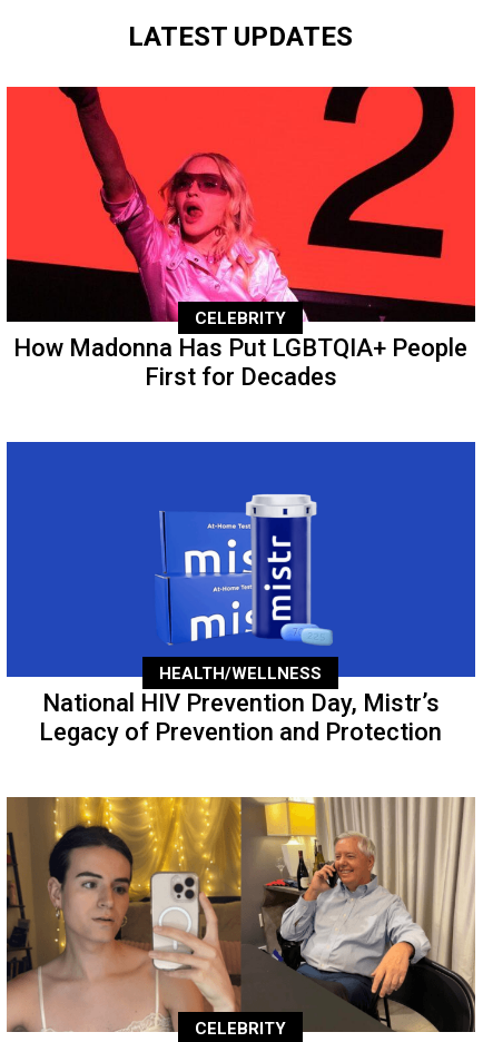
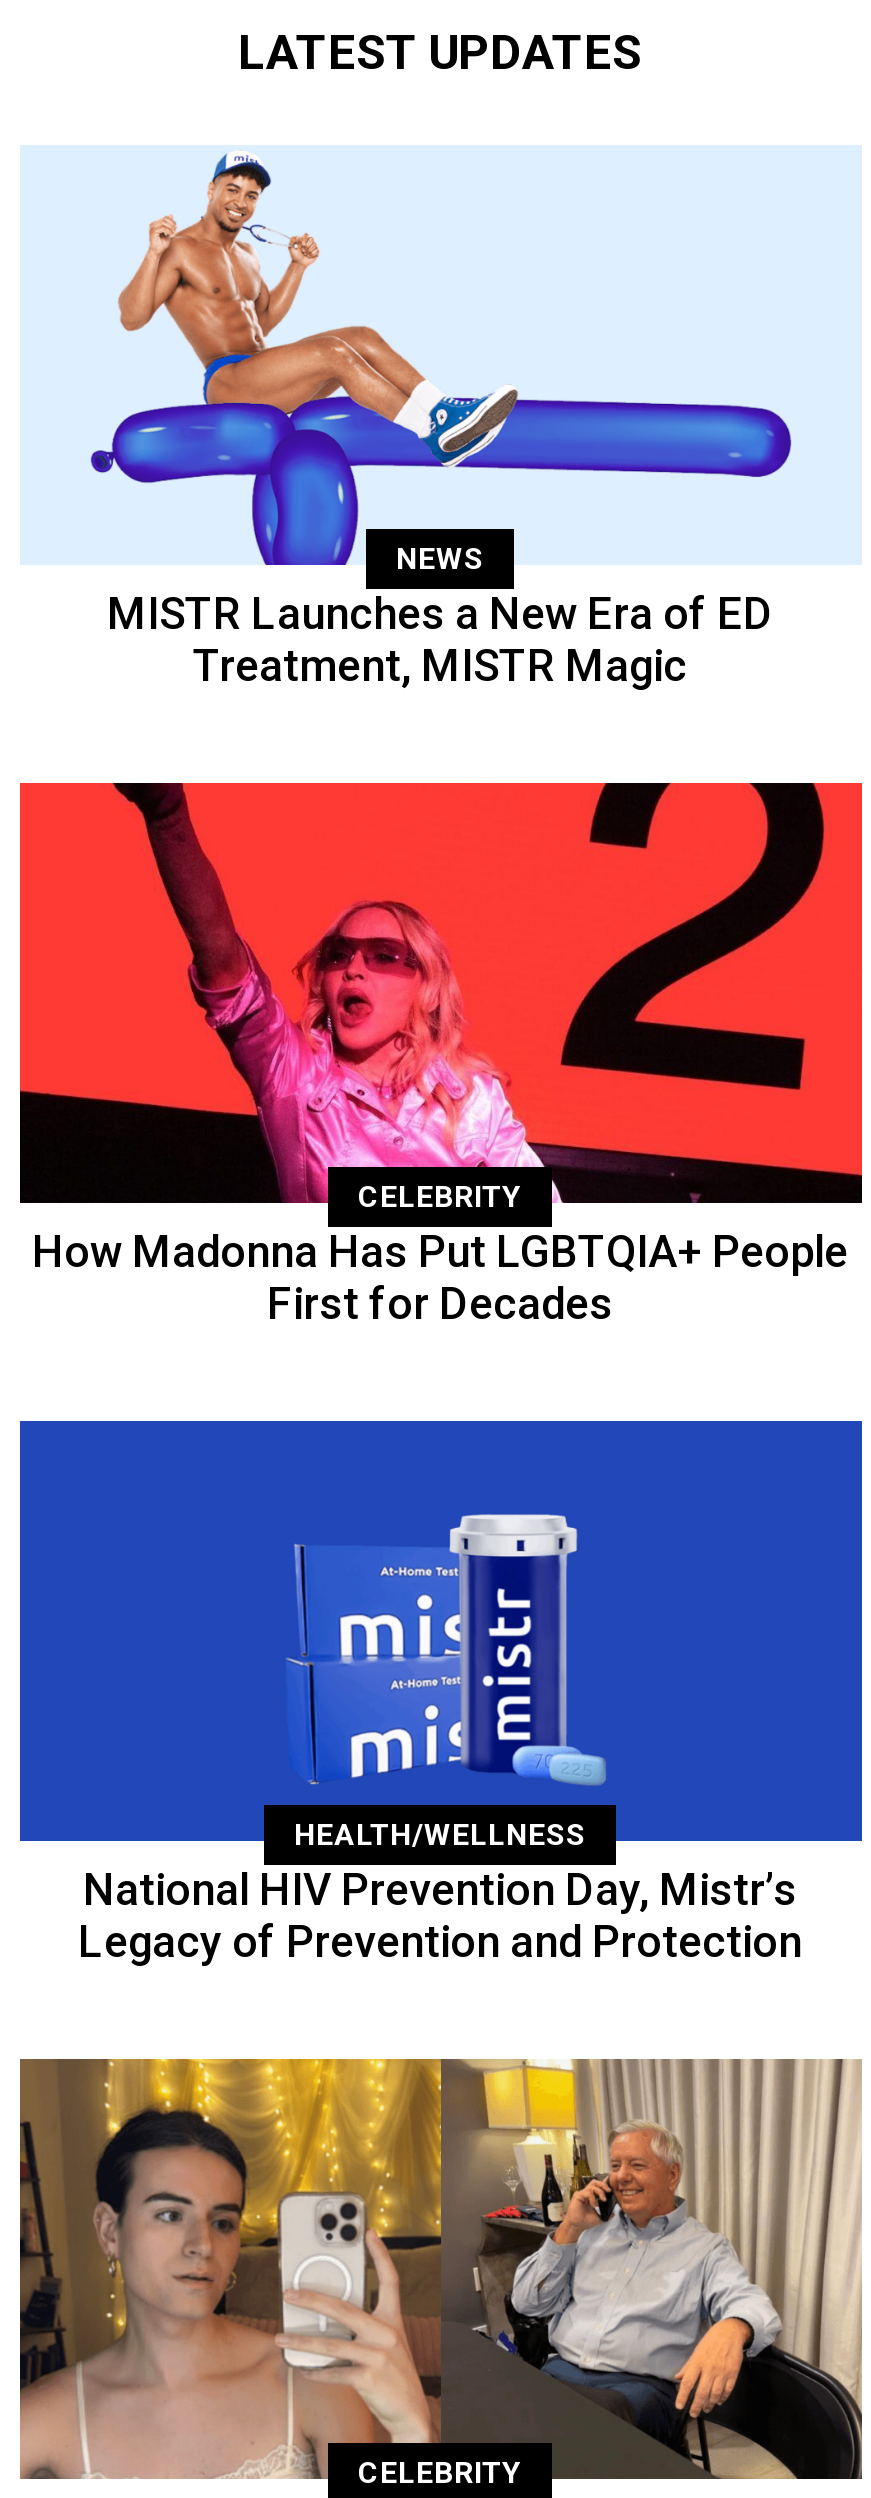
+ [image]
+ NEWS
+ MISTR Launches a New Era of ED
+ Treatment, MISTR Magic
